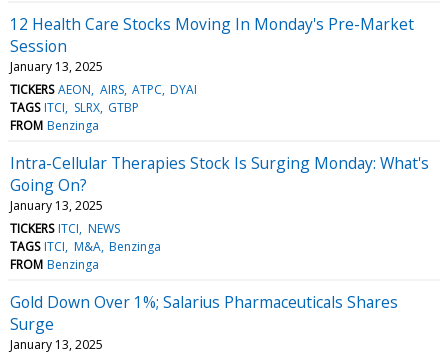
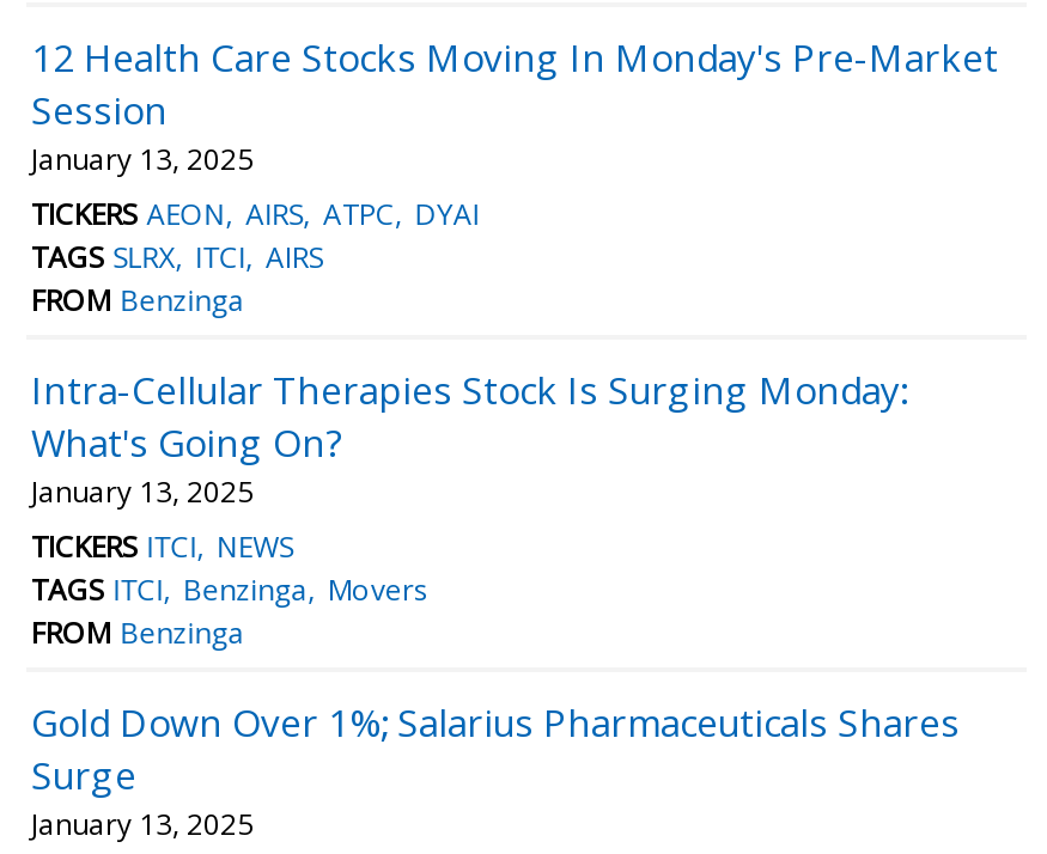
- TAGS ITCI SLRX GTBP
+ TAGS SLRX ITCI AIRS

- TAGS ITCI M&A Benzinga
+ TAGS ITCI Benzinga Movers
